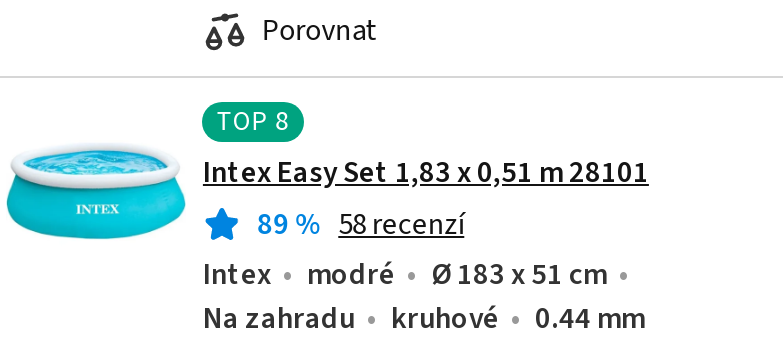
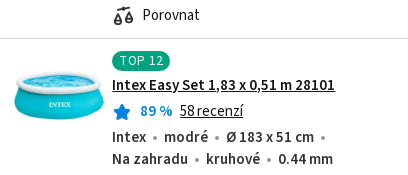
- TOP8
+ TOP12
